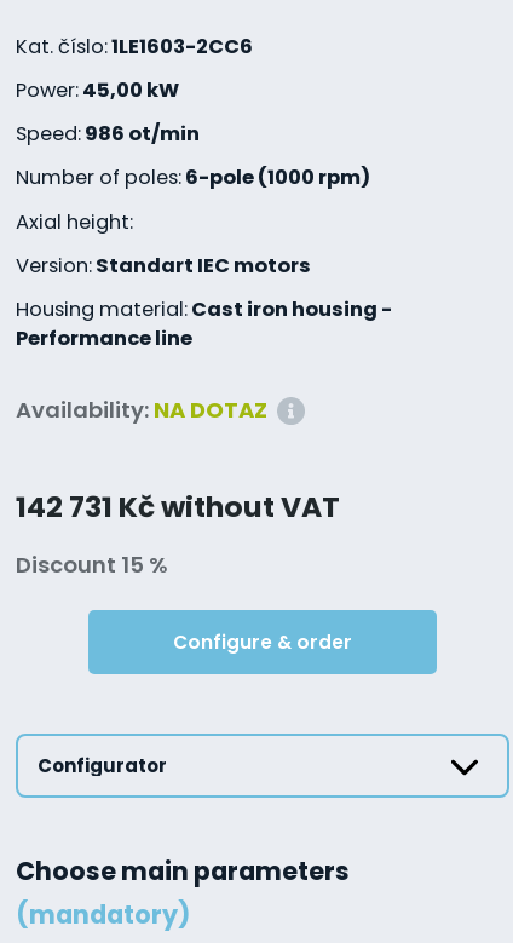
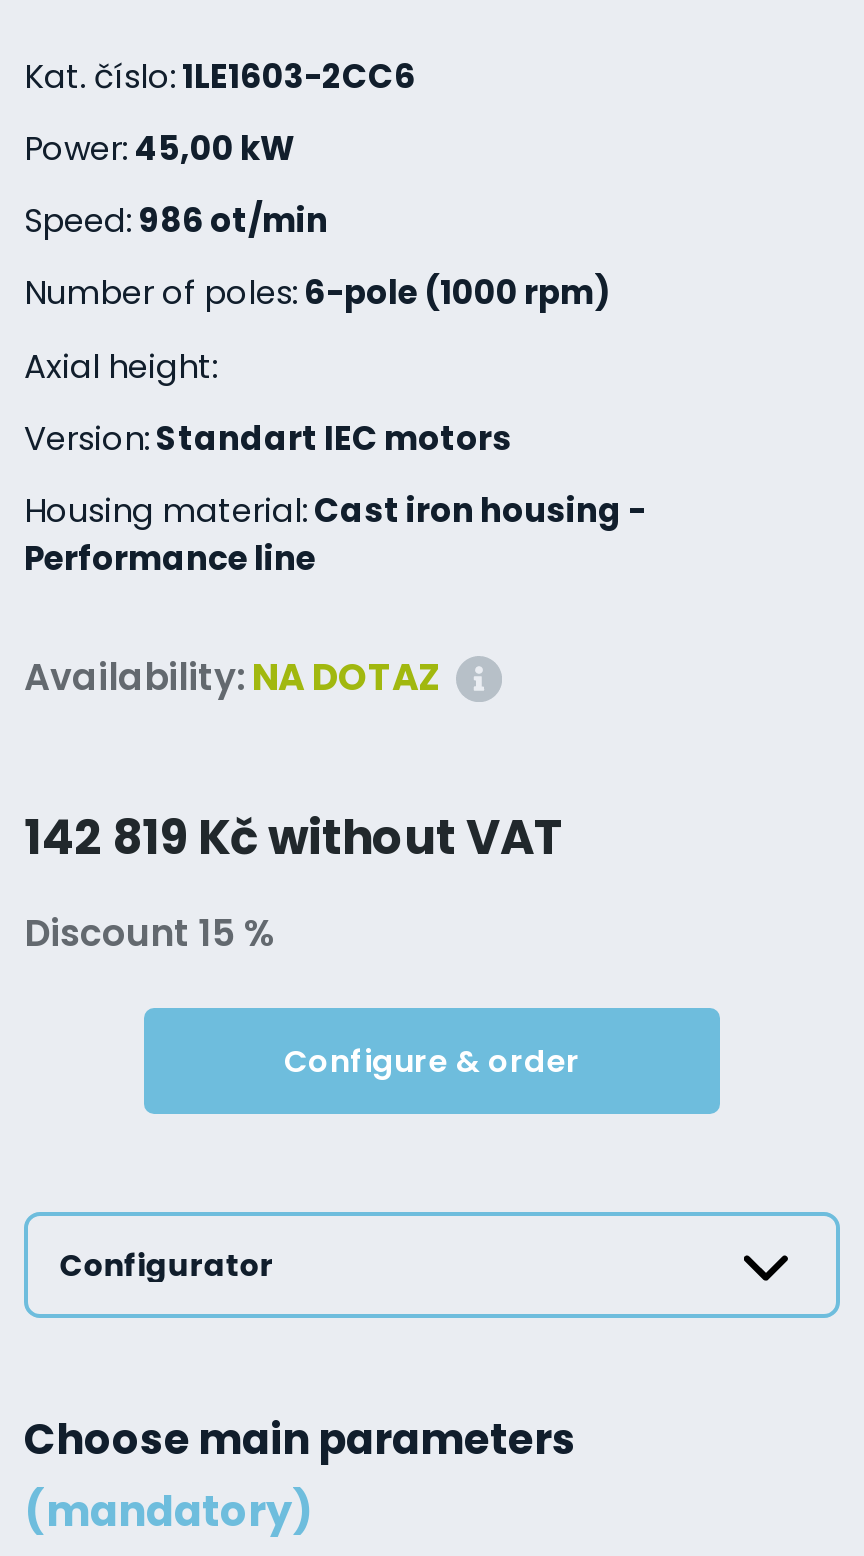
- 142 731 Kč without VAT
+ 142 819 Kč without VAT
